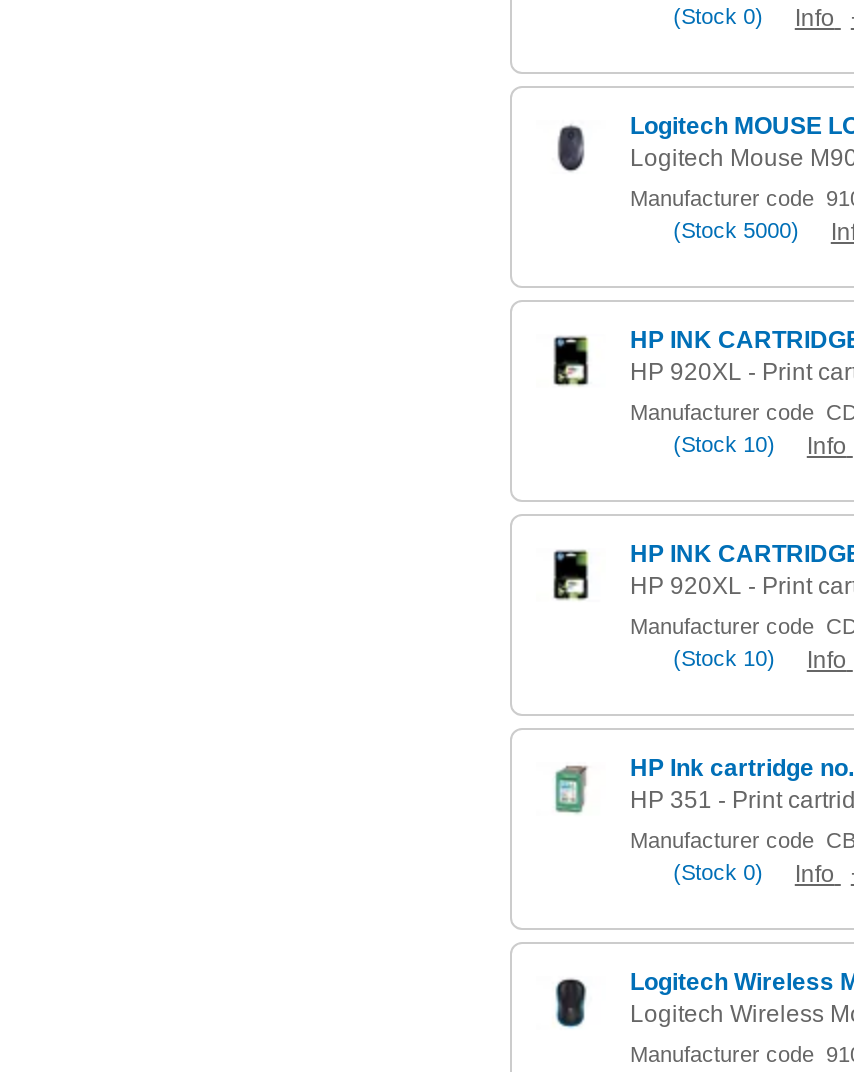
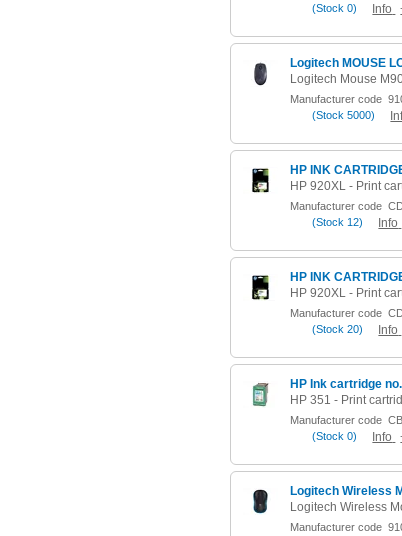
- (Stock 10) Info
+ (Stock 12) Info

- (Stock 10) Info
+ (Stock 20) Info
